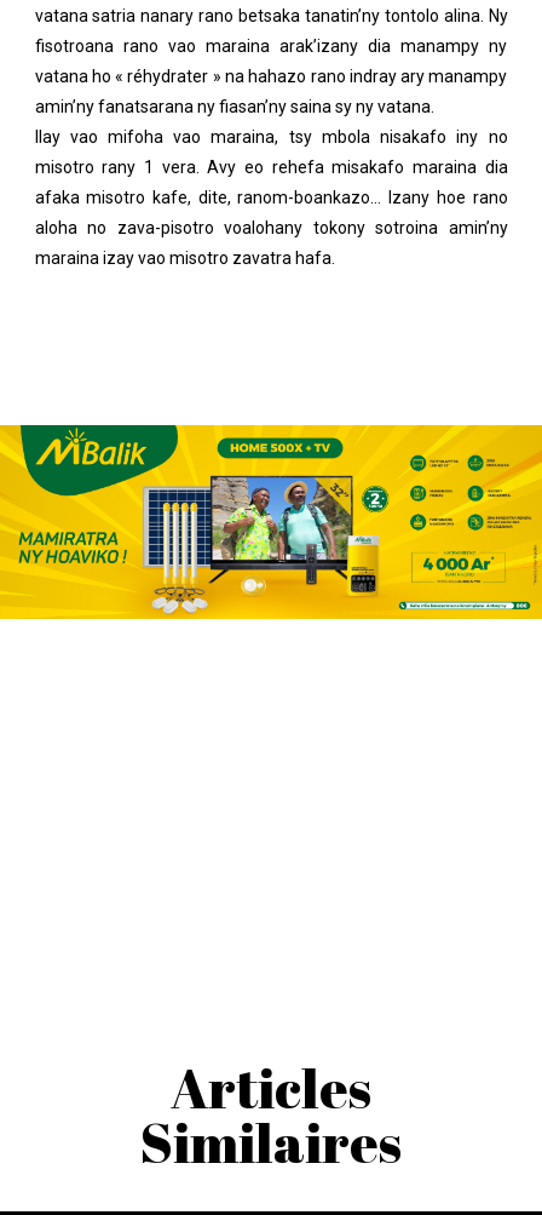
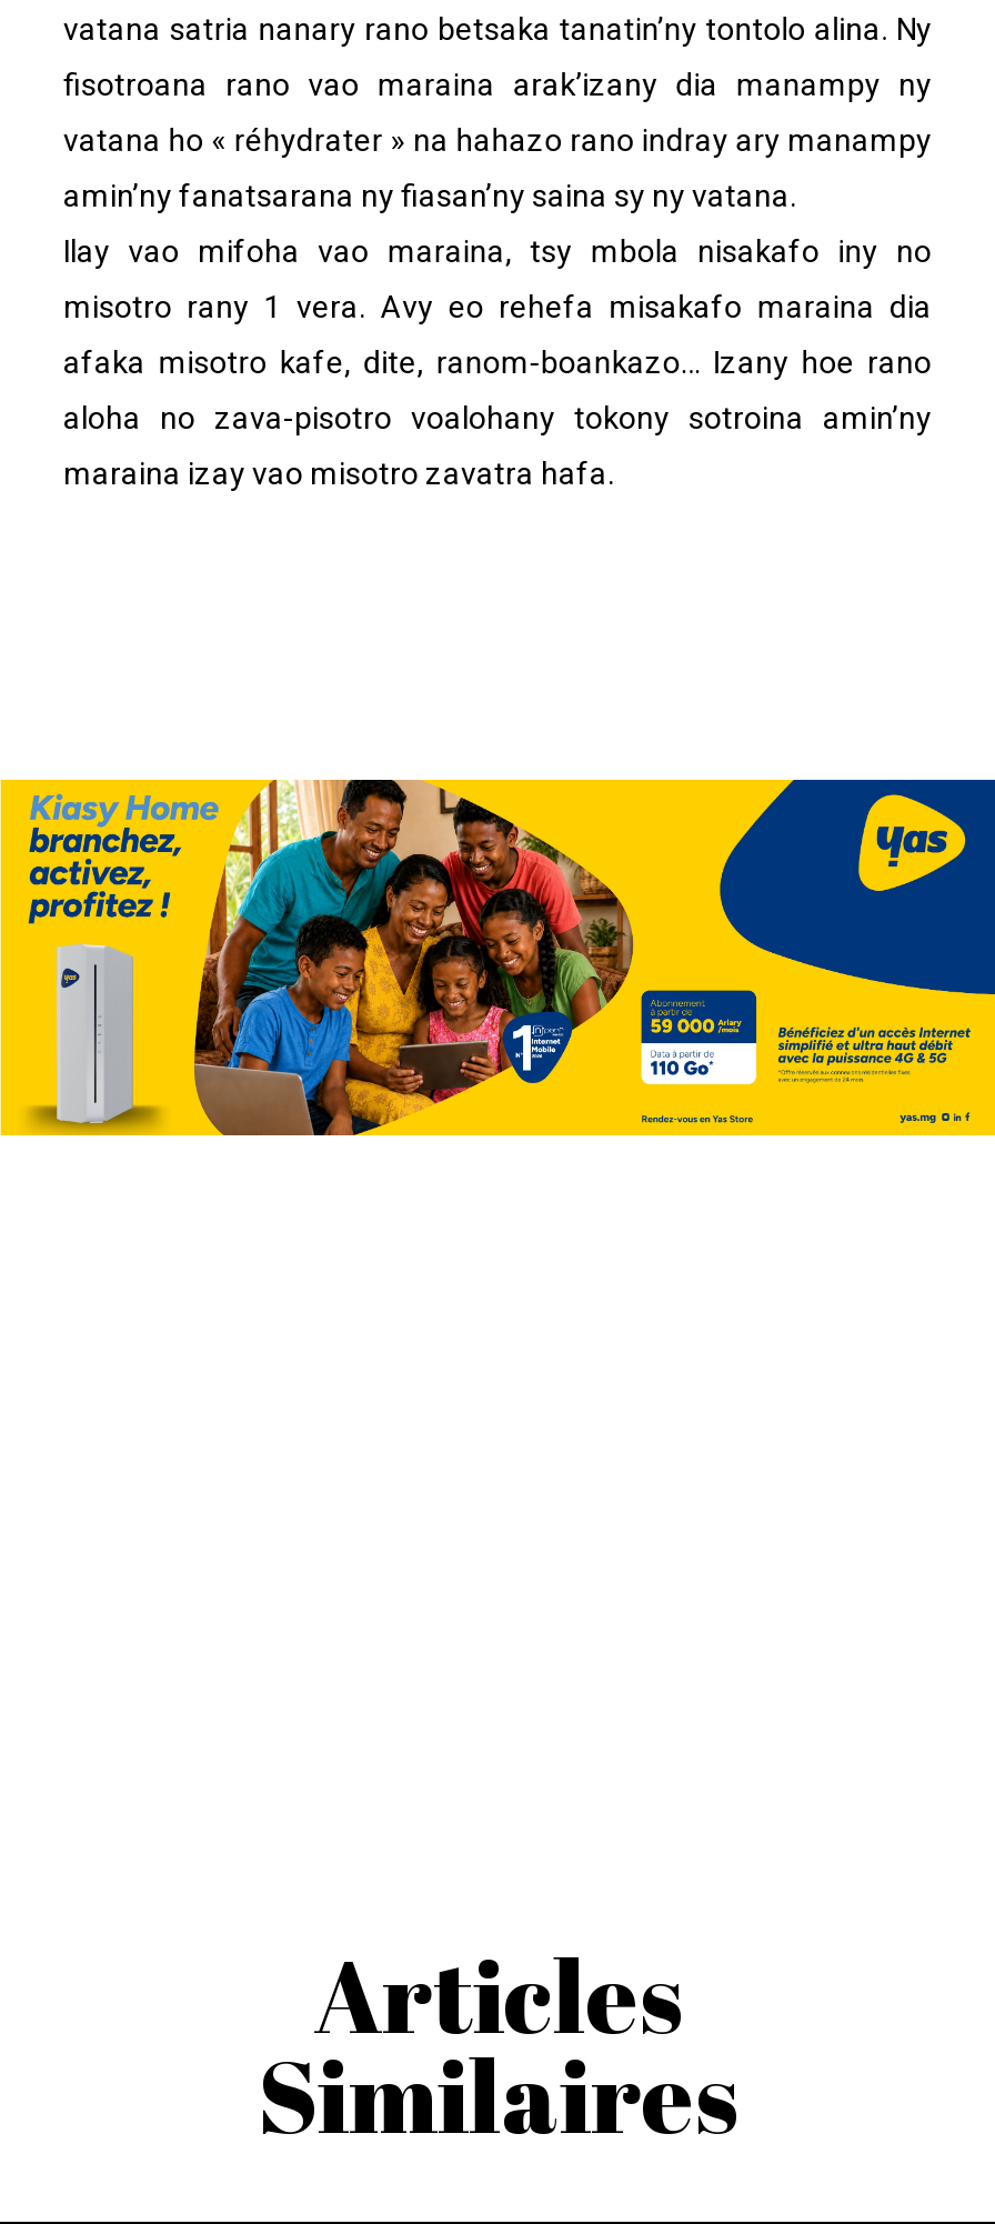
- [image]
+ [image]
